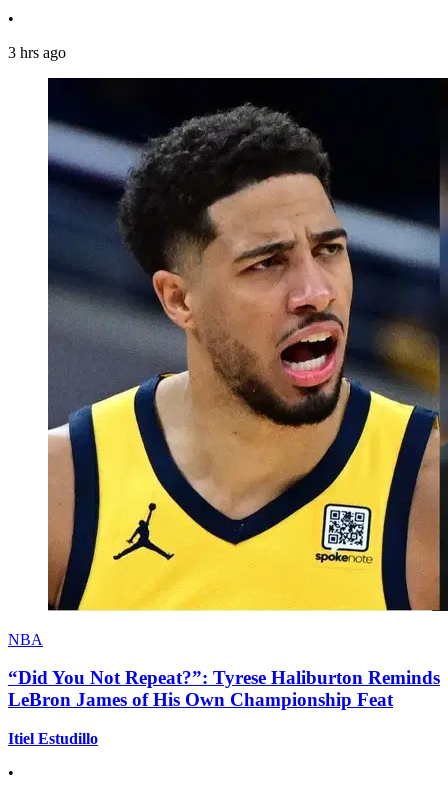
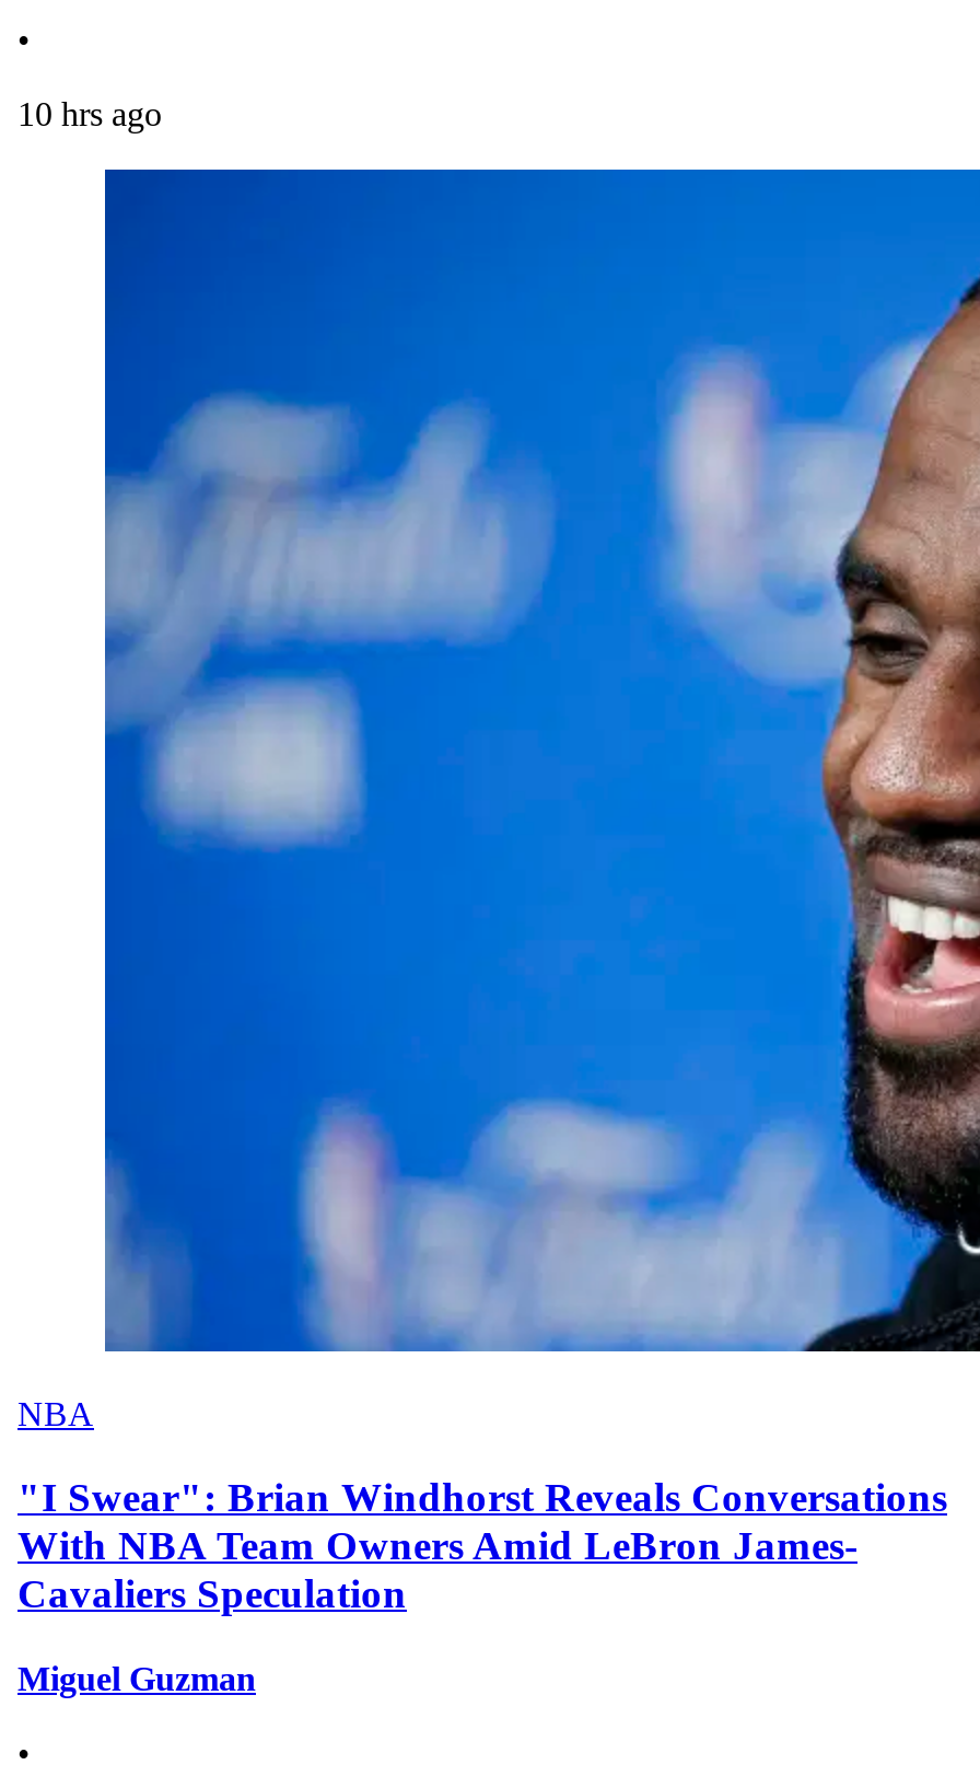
- 3 hrs ago
+ 10 hrs ago

- [image]
+ [image]

- “Did You Not Repeat?”: Tyrese Haliburton Reminds
- LeBron James of His Own Championship Feat
+ "I Swear": Brian Windhorst Reveals Conversations
+ With NBA Team Owners Amid LeBron James-
+ Cavaliers Speculation

- Itiel Estudillo
+ Miguel Guzman
